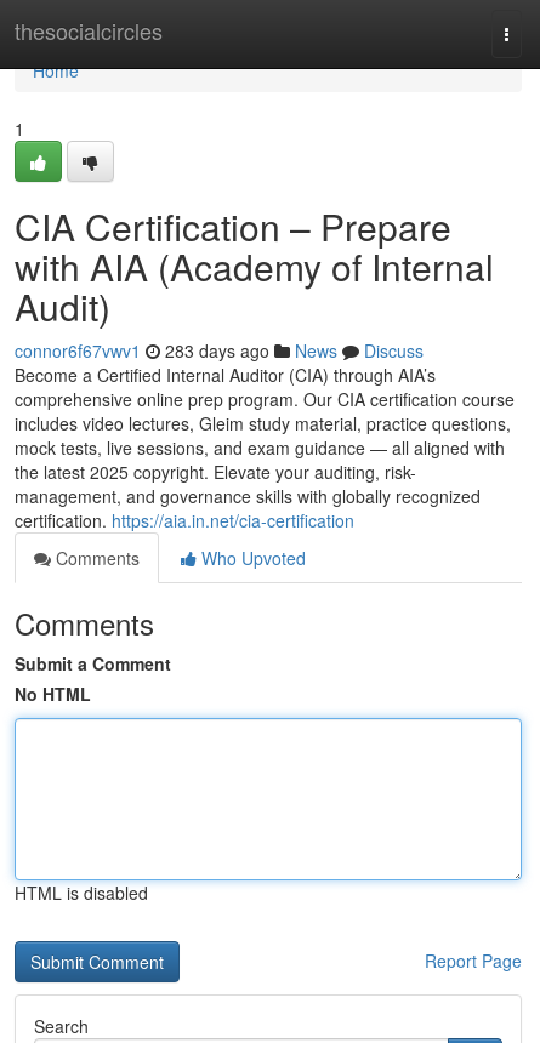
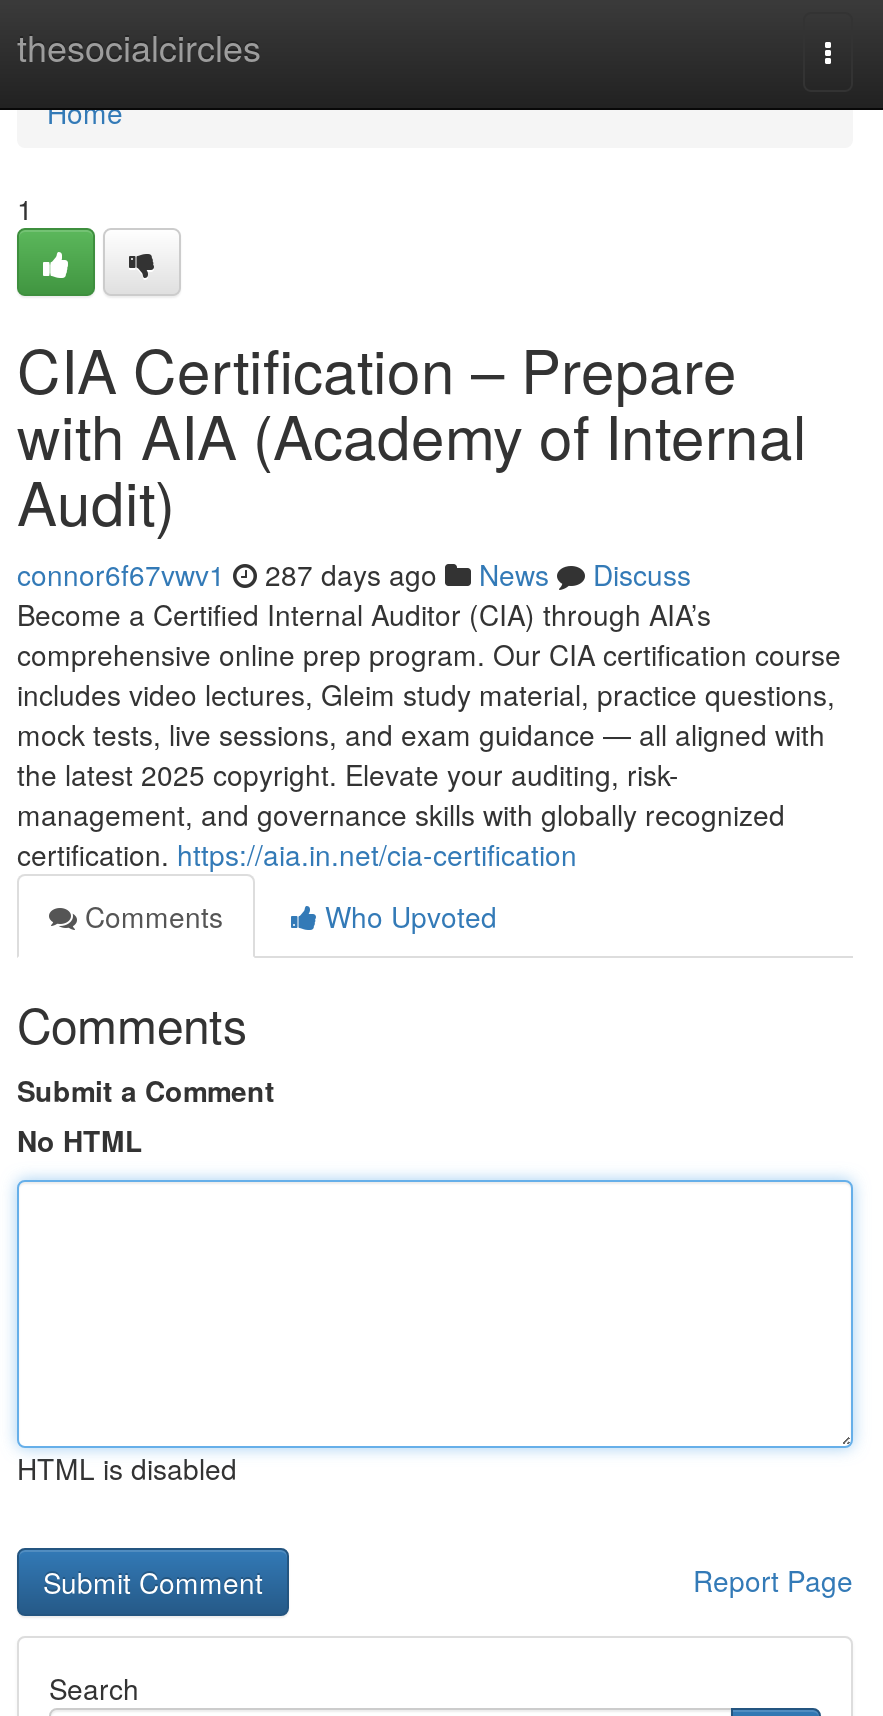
- connor6f67vwv1 283 days ago News Discuss
+ connor6f67vwv1 287 days ago News Discuss
